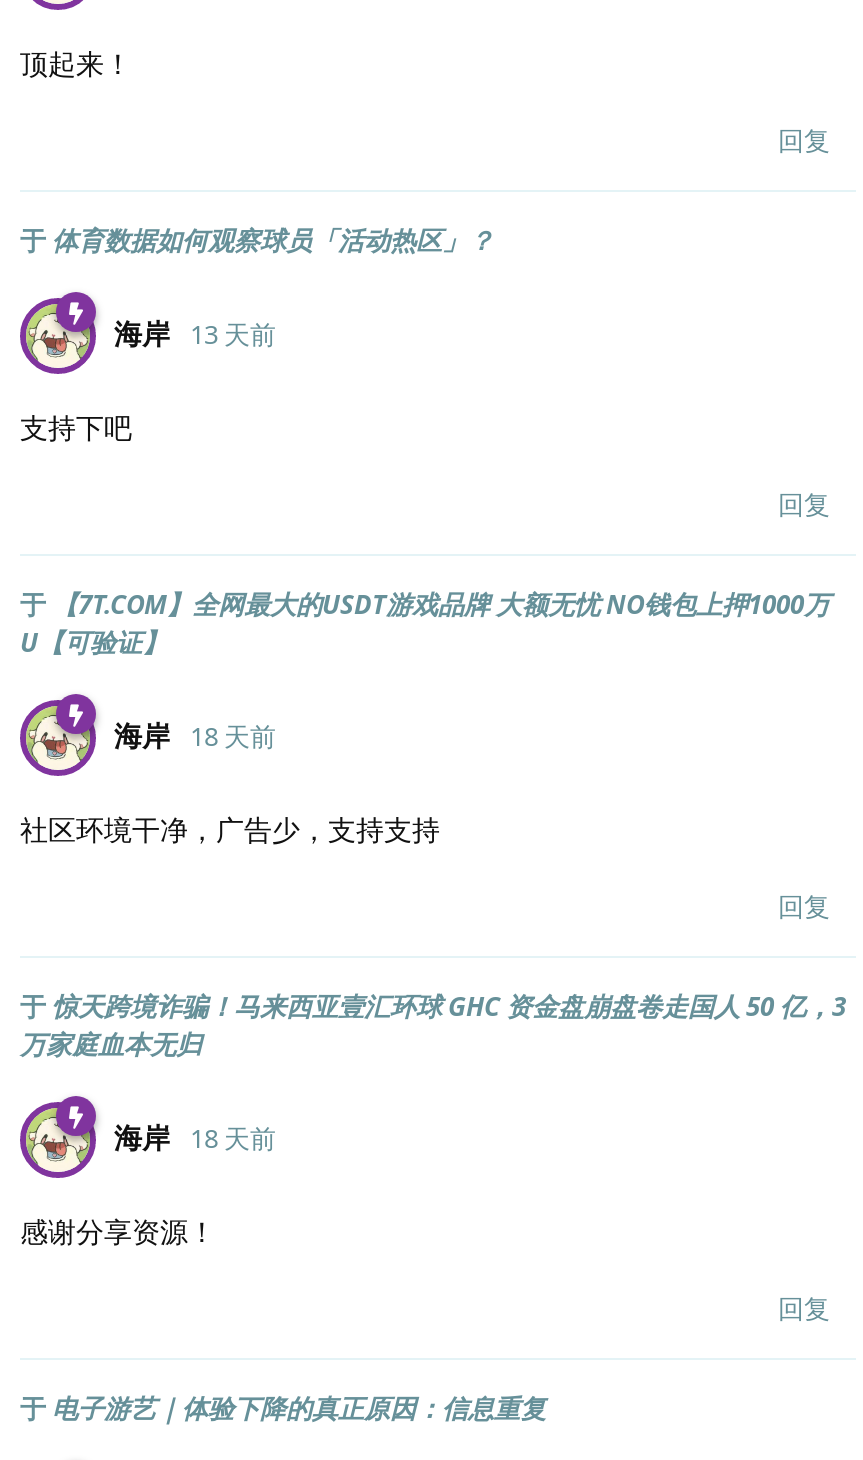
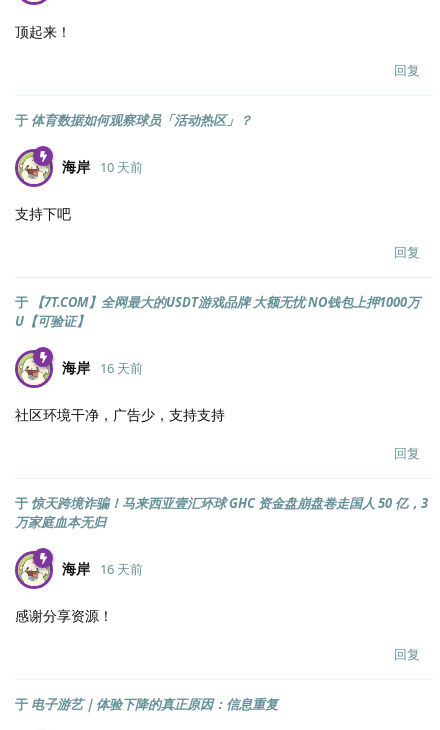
- 海岸 13 天前
+ 海岸 10 天前

- 海岸 18 天前
+ 海岸 16 天前

- 海岸 18 天前
+ 海岸 16 天前
